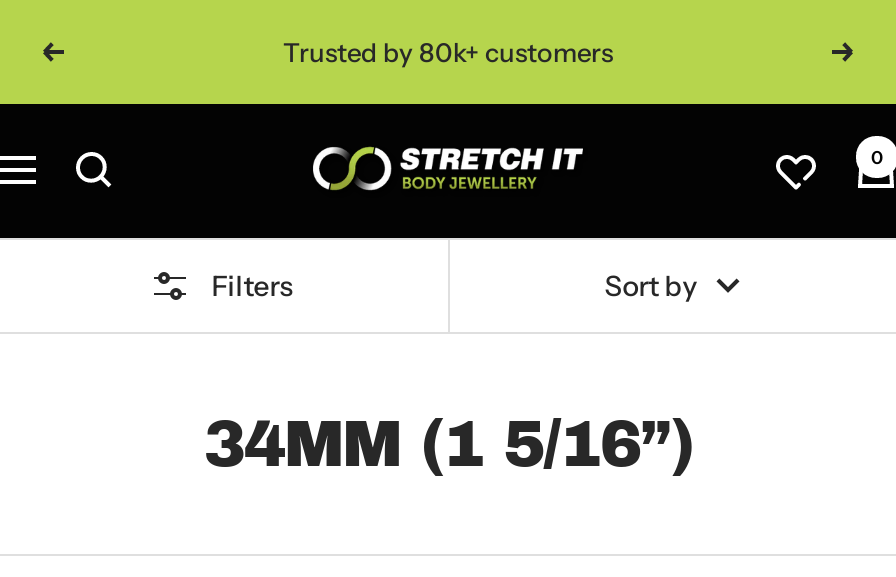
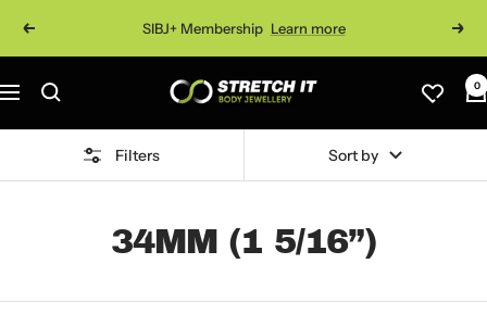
- Trusted by 80k+ customers
+ SIBJ+ Membership Learn more
